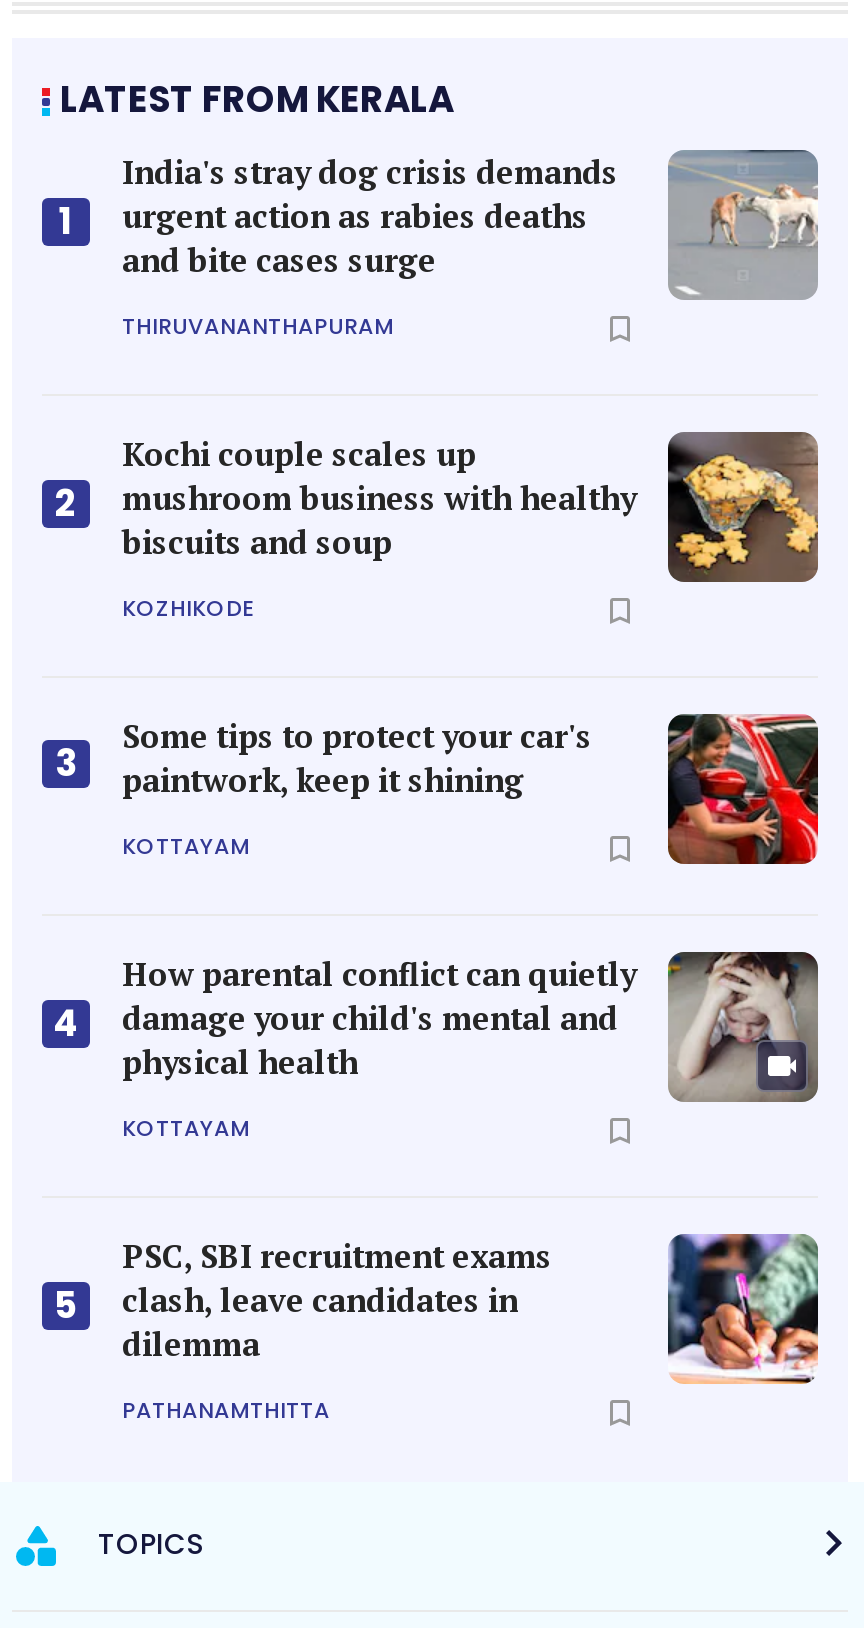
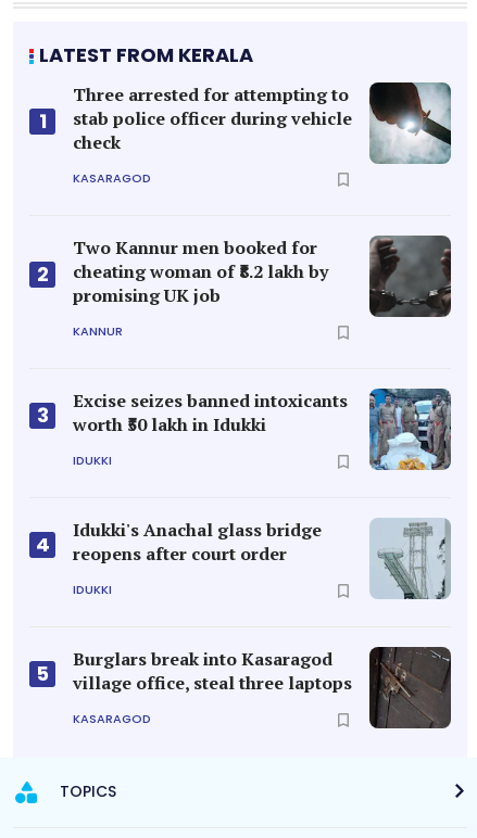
- [image]
- India's stray dog crisis demands
- urgent action as rabies deaths
- and bite cases surge
+ [image]
+ Three arrested for attempting to
+ stab police officer during vehicle
+ check

- THIRUVANANTHAPURAM
+ KASARAGOD

- [image]
- Kochi couple scales up
- mushroom business with healthy
- biscuits and soup
+ [image]
+ Two Kannur men booked for
+ cheating woman of ₹8.2 lakh by
+ promising UK job

- KOZHIKODE
+ KANNUR

- [image]
- Some tips to protect your car's
- paintwork, keep it shining
+ [image]
+ Excise seizes banned intoxicants
+ worth ₹50 lakh in Idukki

- KOTTAYAM
+ IDUKKI

- How parental conflict can quietly
- damage your child's mental and
- physical health
+ Idukki's Anachal glass bridge
+ reopens after court order

- [image]
+ [image]

- KOTTAYAM
+ IDUKKI

- PSC, SBI recruitment exams
- clash, leave candidates in
- dilemma
+ Burglars break into Kasaragod
+ village office, steal three laptops

- [image]
+ [image]

- PATHANAMTHITTA
+ KASARAGOD
